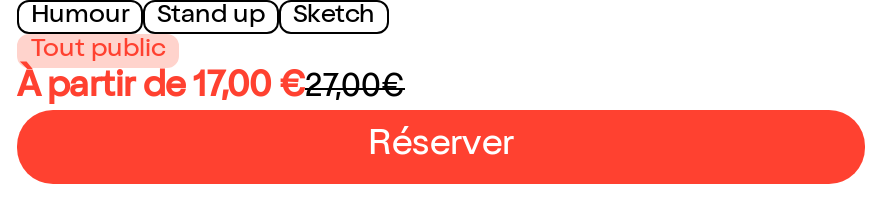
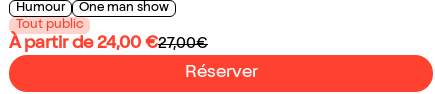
- Stand up
- Sketch
+ One man show

- À partir de 17,00 €27,00€
+ À partir de 24,00 €27,00€
